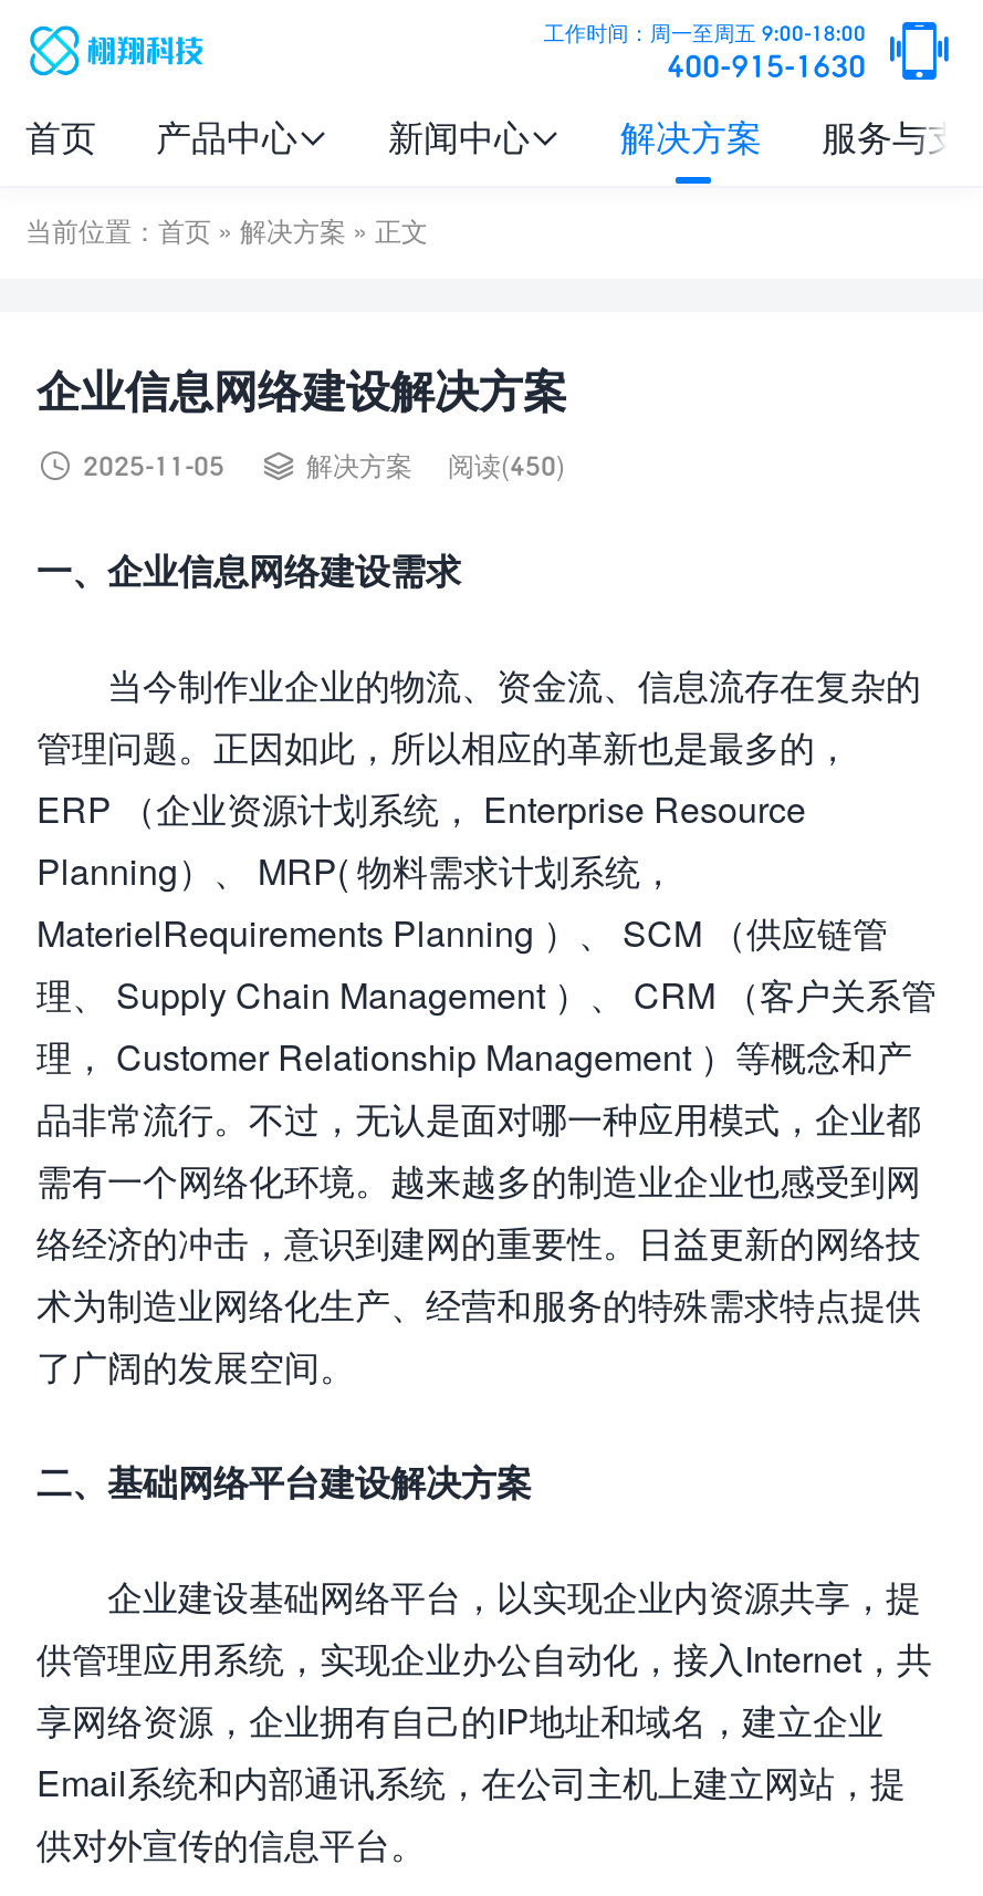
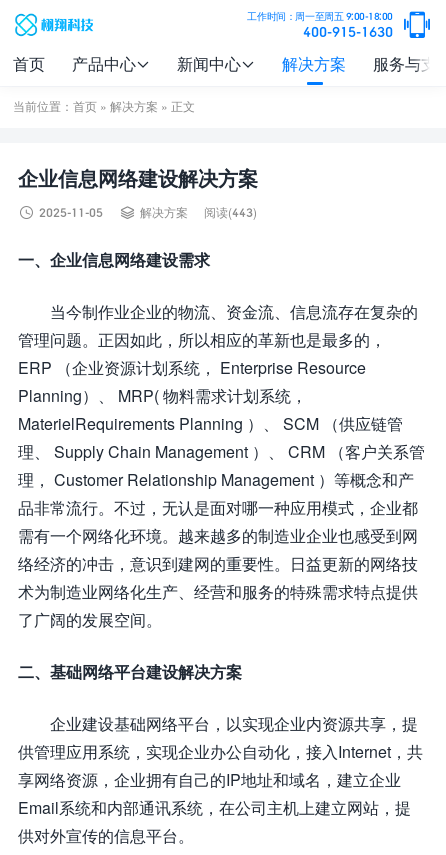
- 阅读(450)
+ 阅读(443)
